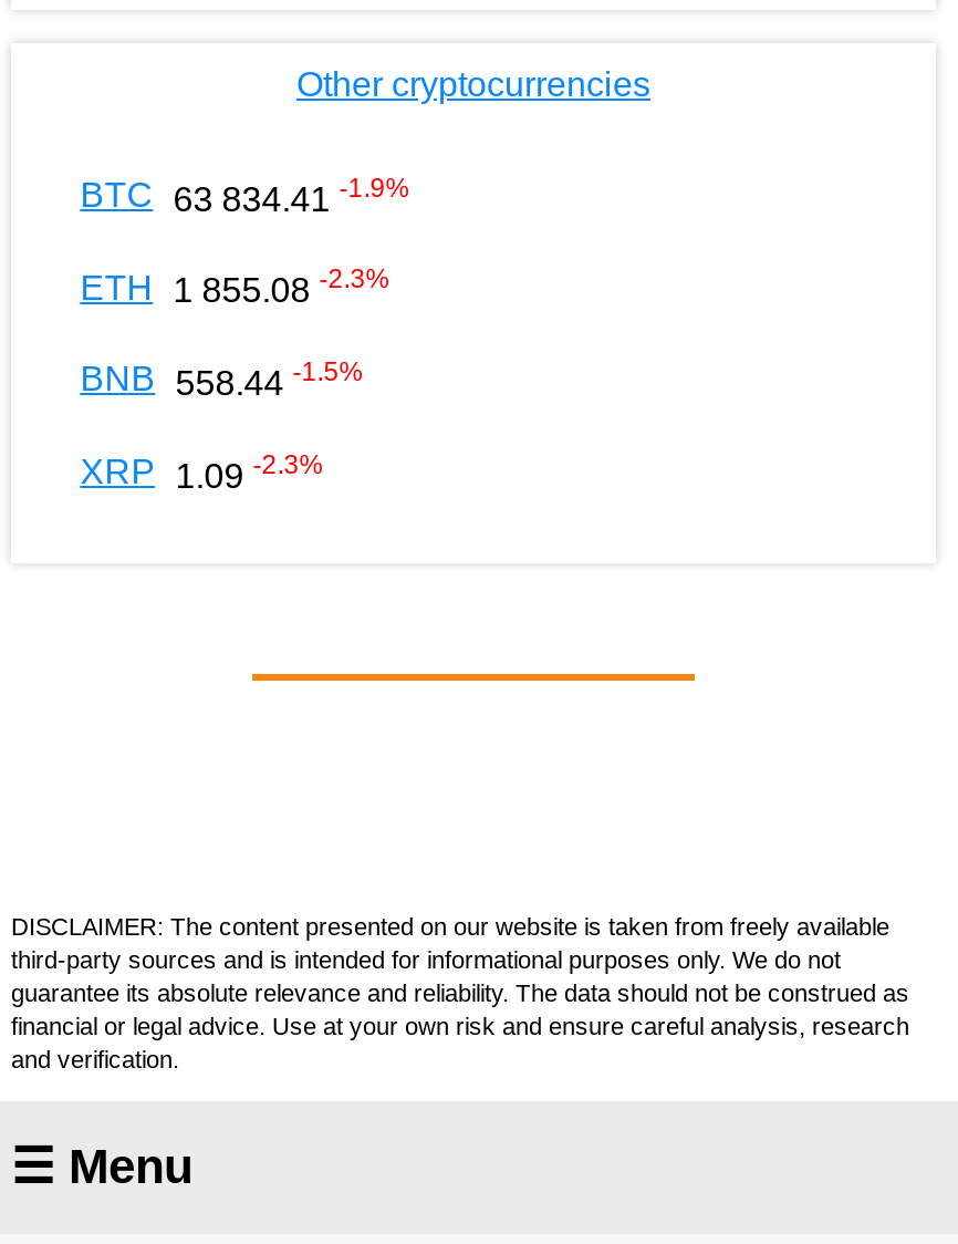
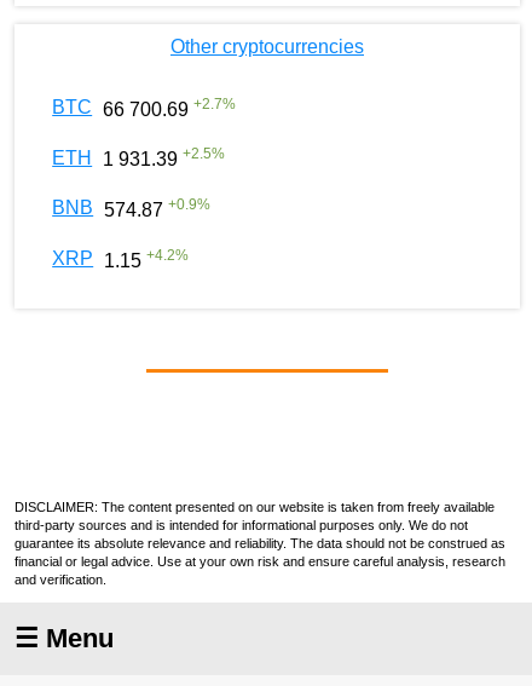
- BTC 63 834.41 -1.9%
+ BTC 66 700.69 +2.7%

- ETH 1 855.08 -2.3%
+ ETH 1 931.39 +2.5%

- BNB 558.44 -1.5%
+ BNB 574.87 +0.9%

- XRP 1.09 -2.3%
+ XRP 1.15 +4.2%
